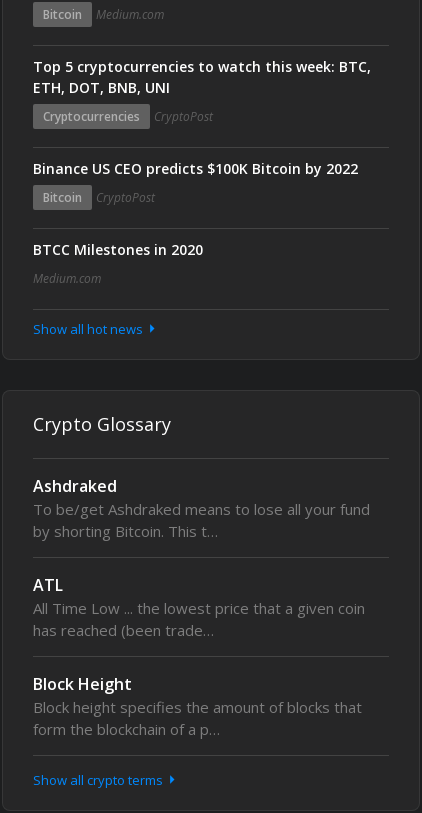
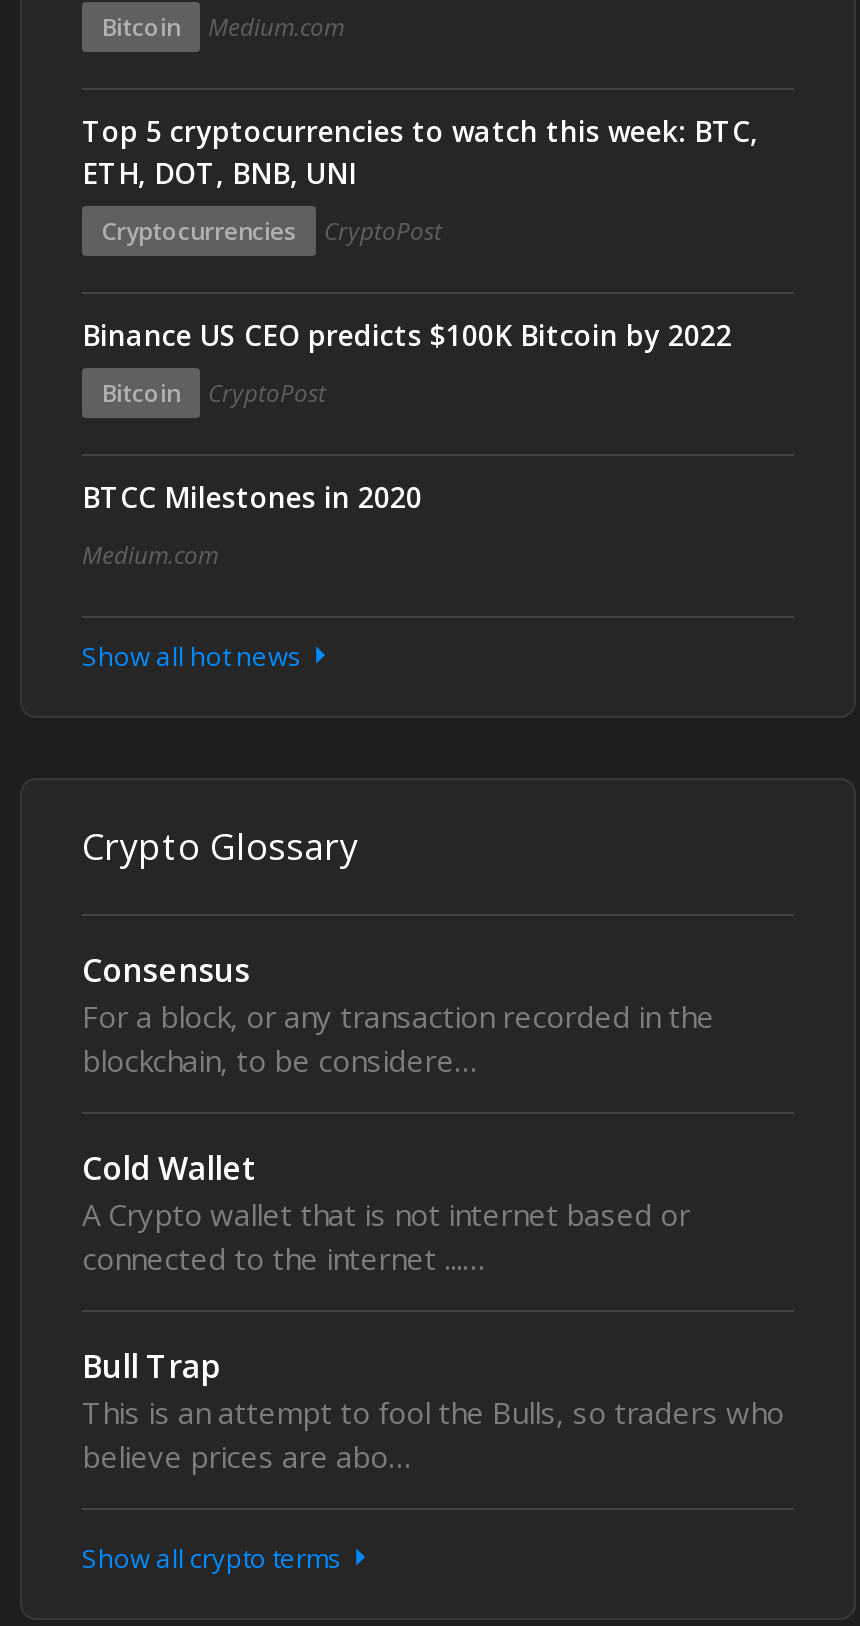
- Ashdraked
- To be/get Ashdraked means to lose all your fund
- by shorting Bitcoin. This t…
+ Consensus
+ For a block, or any transaction recorded in the
+ blockchain, to be considere…

- ATL
- All Time Low ... the lowest price that a given coin
- has reached (been trade…
+ Cold Wallet
+ A Crypto wallet that is not internet based or
+ connected to the internet ...…

- Block Height
- Block height specifies the amount of blocks that
- form the blockchain of a p…
+ Bull Trap
+ This is an attempt to fool the Bulls, so traders who
+ believe prices are abo…
